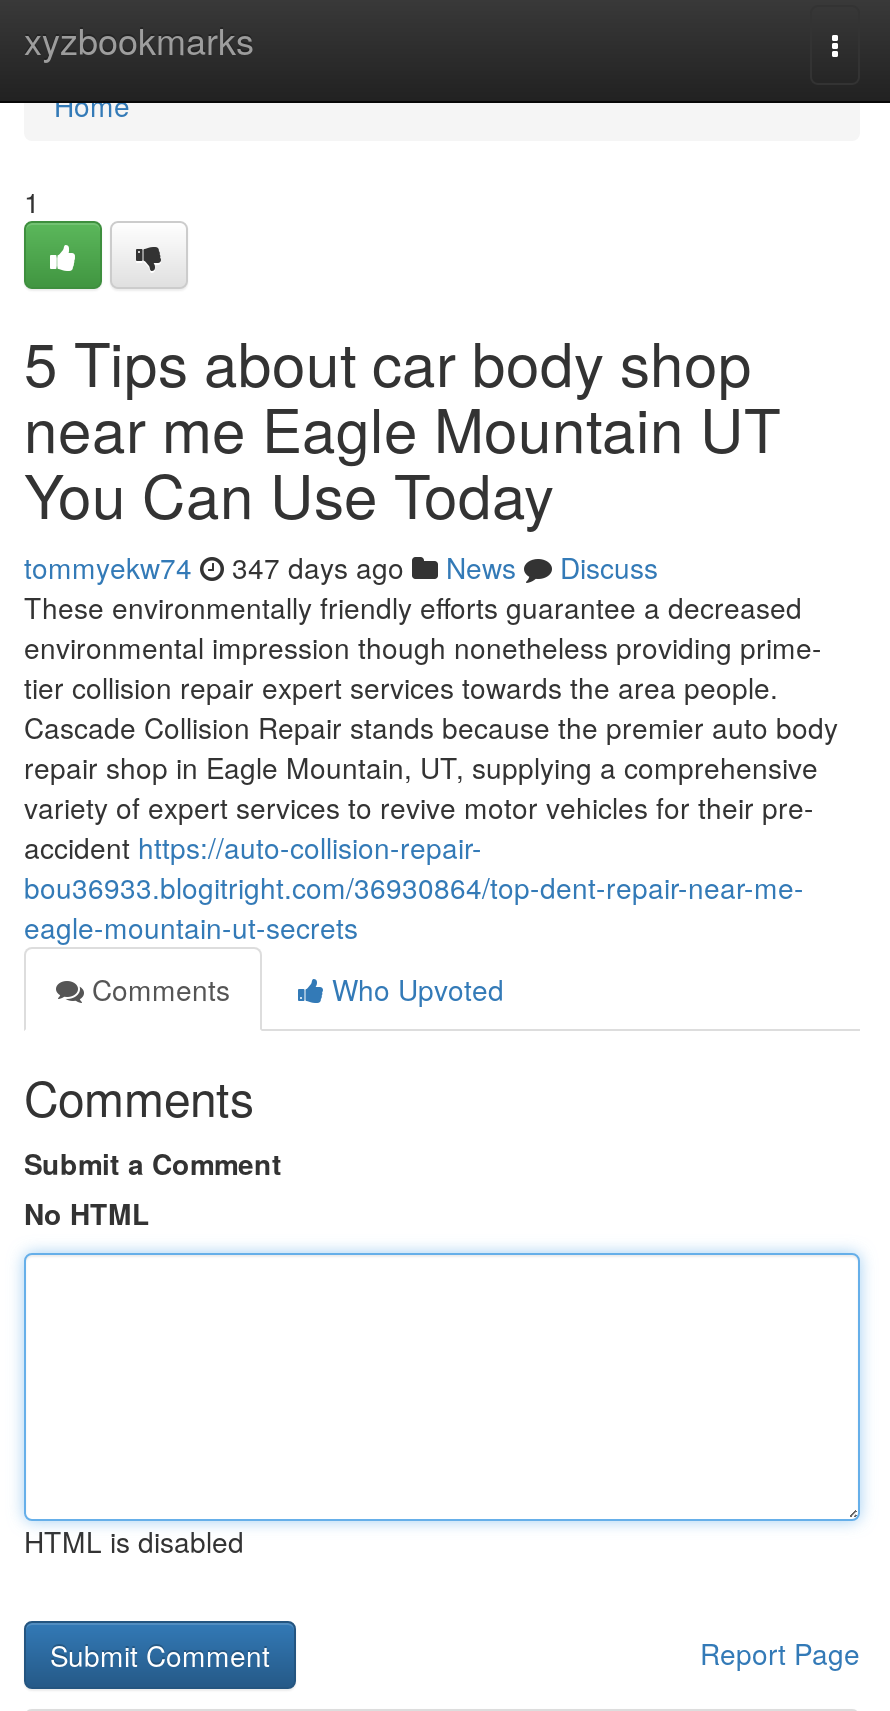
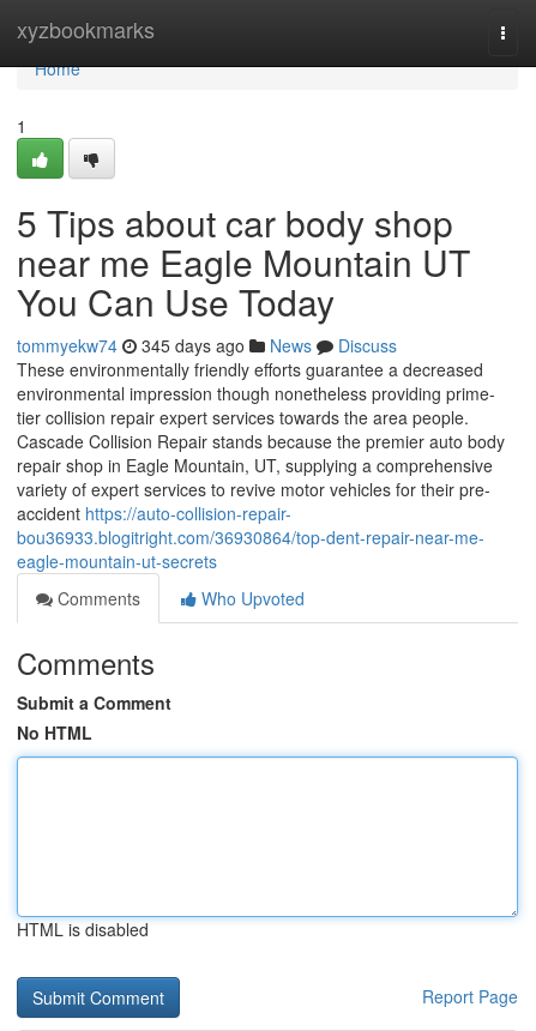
- tommyekw74 347 days ago News Discuss
+ tommyekw74 345 days ago News Discuss
